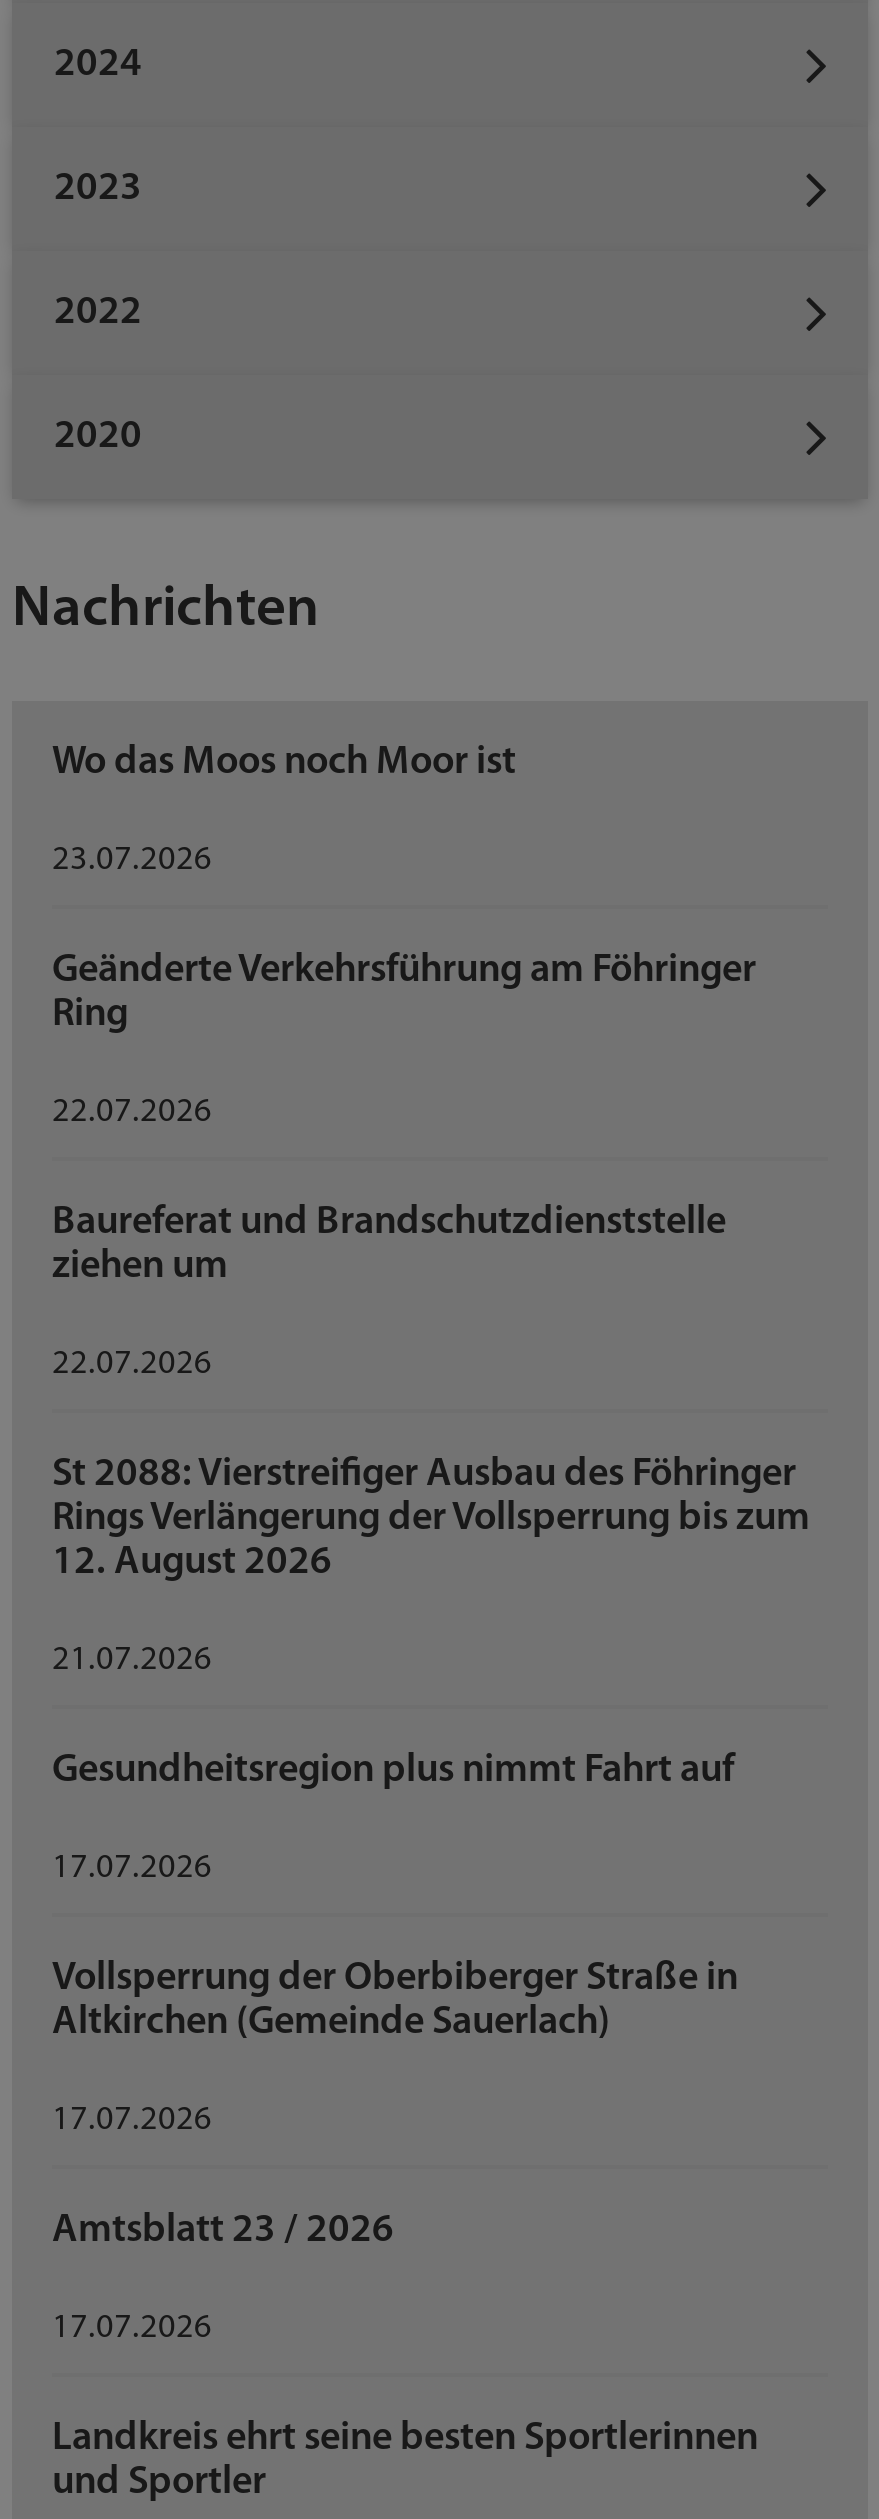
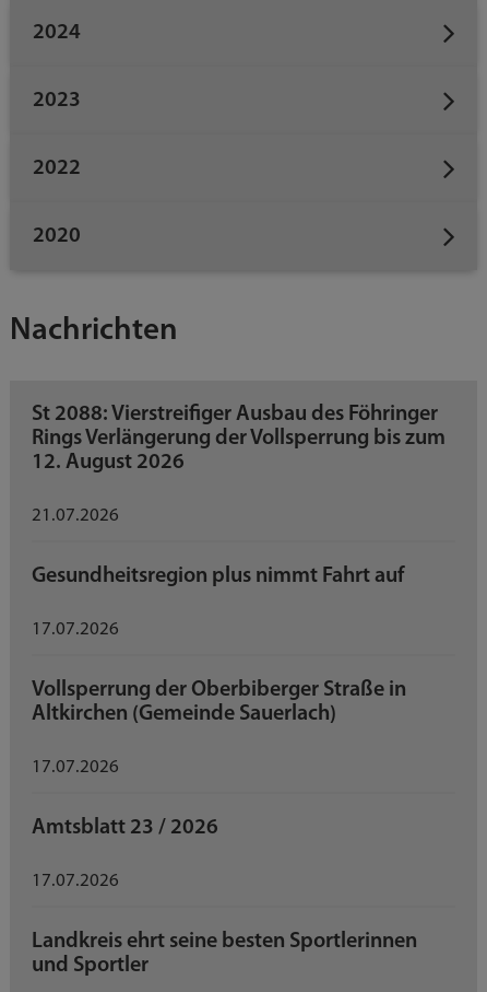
- Wo das Moos noch Moor ist
- 23.07.2026
- Geänderte Verkehrsführung am Föhringer
- Ring
- 22.07.2026
- Baureferat und Brandschutzdienststelle
- ziehen um
- 22.07.2026
